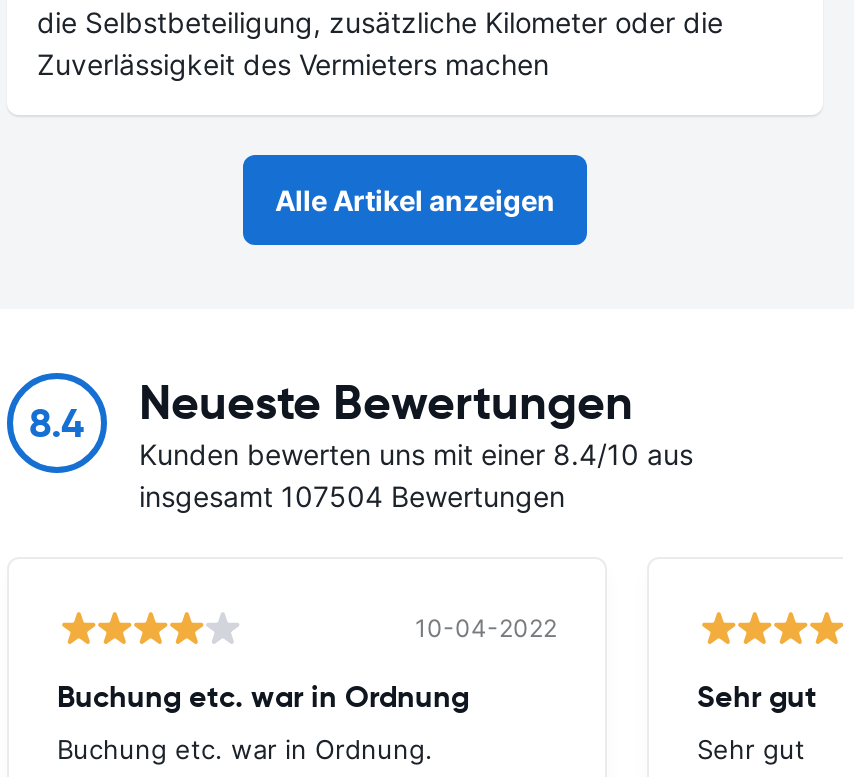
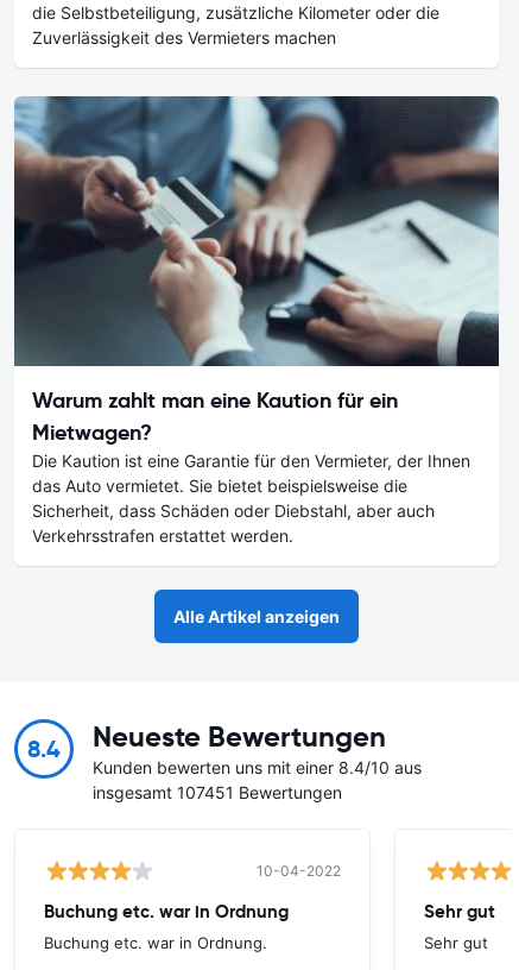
+ [image]
+ Warum zahlt man eine Kaution für ein
+ Mietwagen?
+ Die Kaution ist eine Garantie für den Vermieter, der Ihnen
+ das Auto vermietet. Sie bietet beispielsweise die
+ Sicherheit, dass Schäden oder Diebstahl, aber auch
+ Verkehrsstrafen erstattet werden.

- insgesamt 107504 Bewertungen
+ insgesamt 107451 Bewertungen
